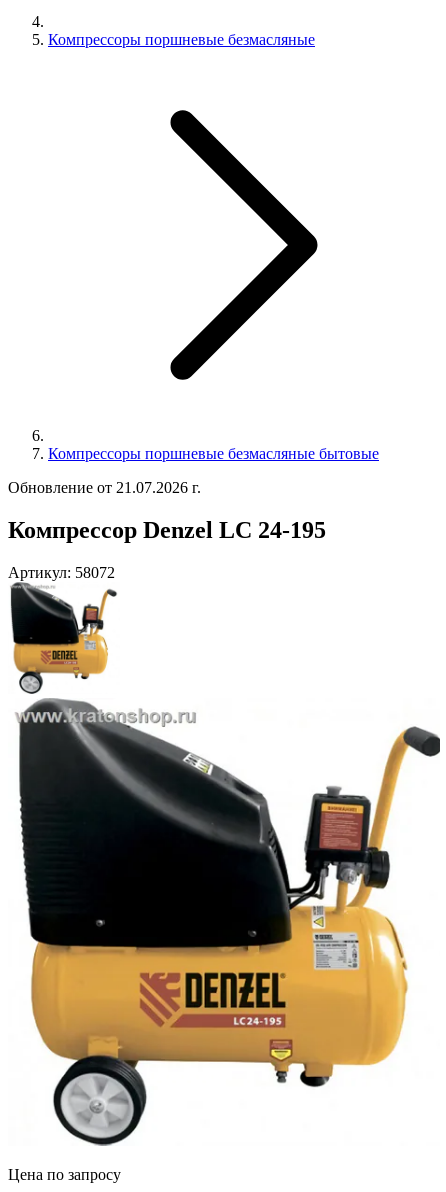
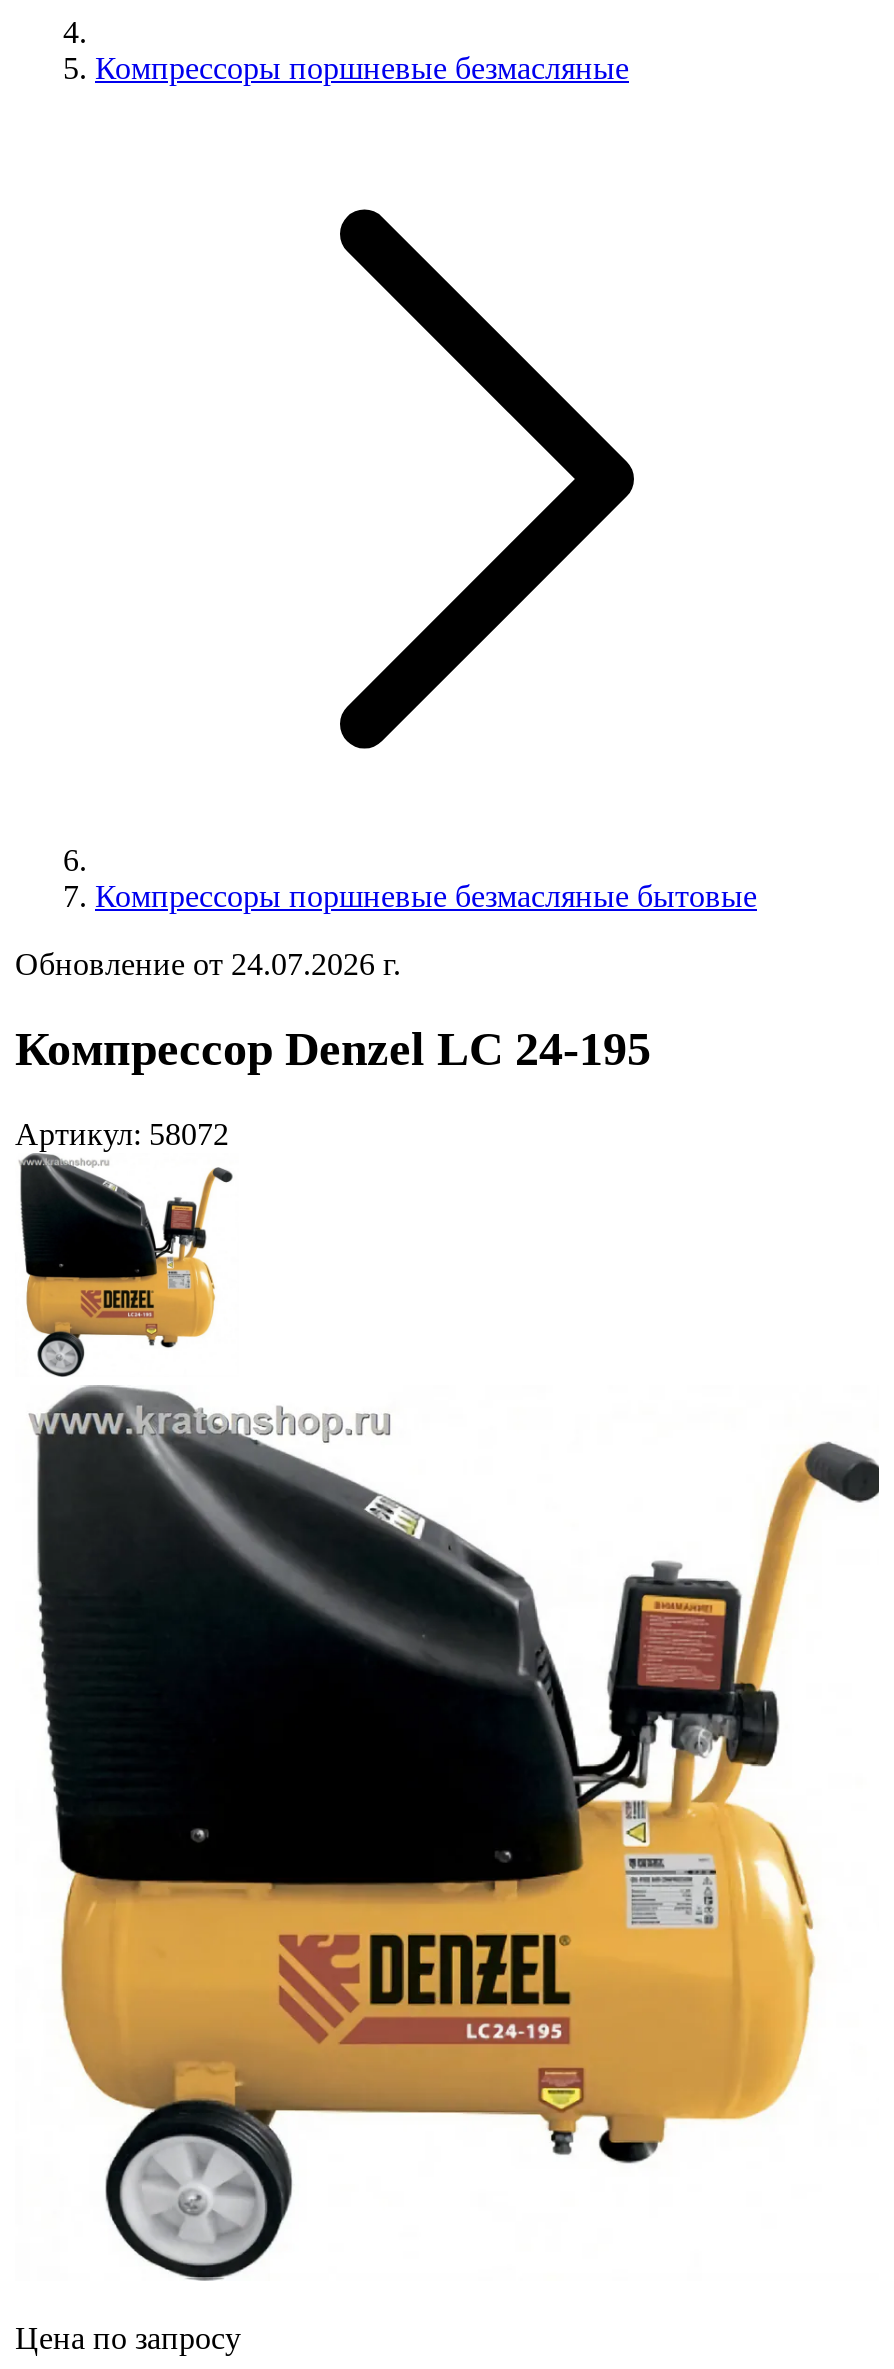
- Обновление от 21.07.2026 г.
+ Обновление от 24.07.2026 г.
